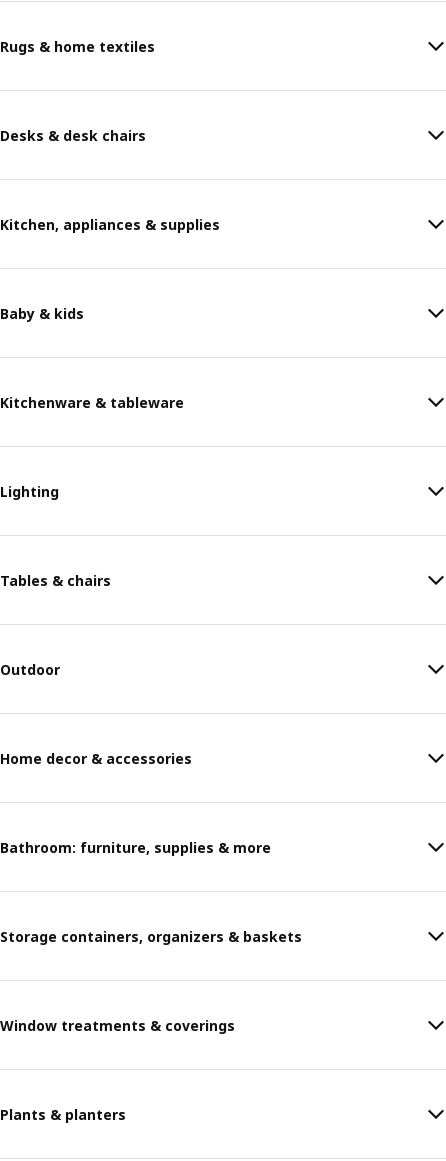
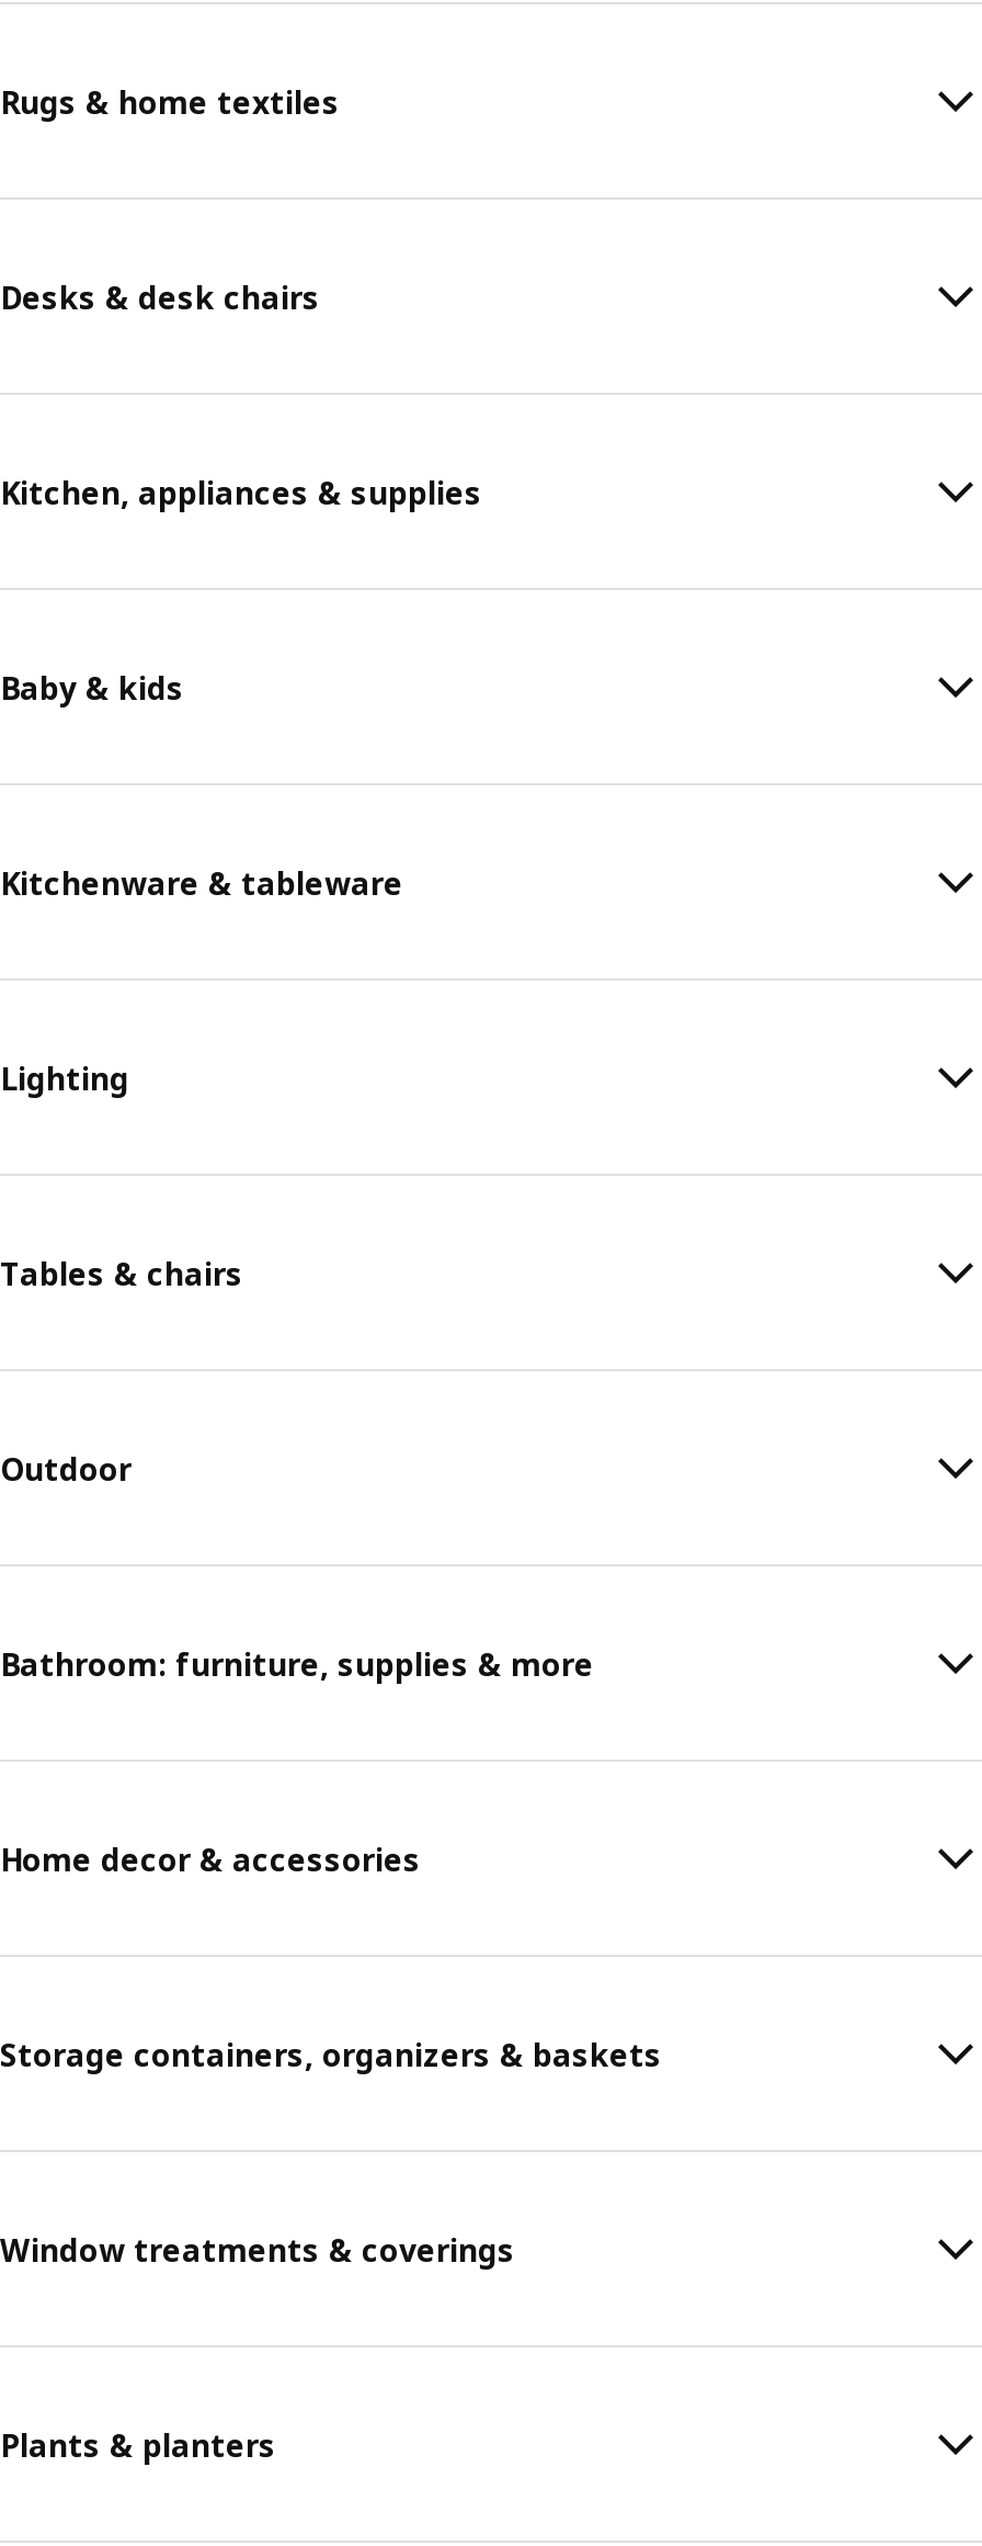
moved down: Home decor & accessories

moved up: Bathroom: furniture, supplies & more
